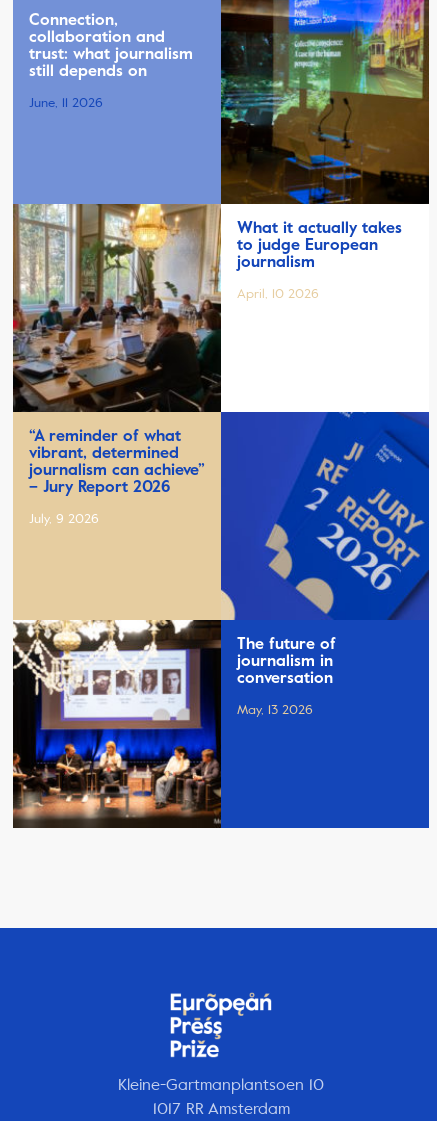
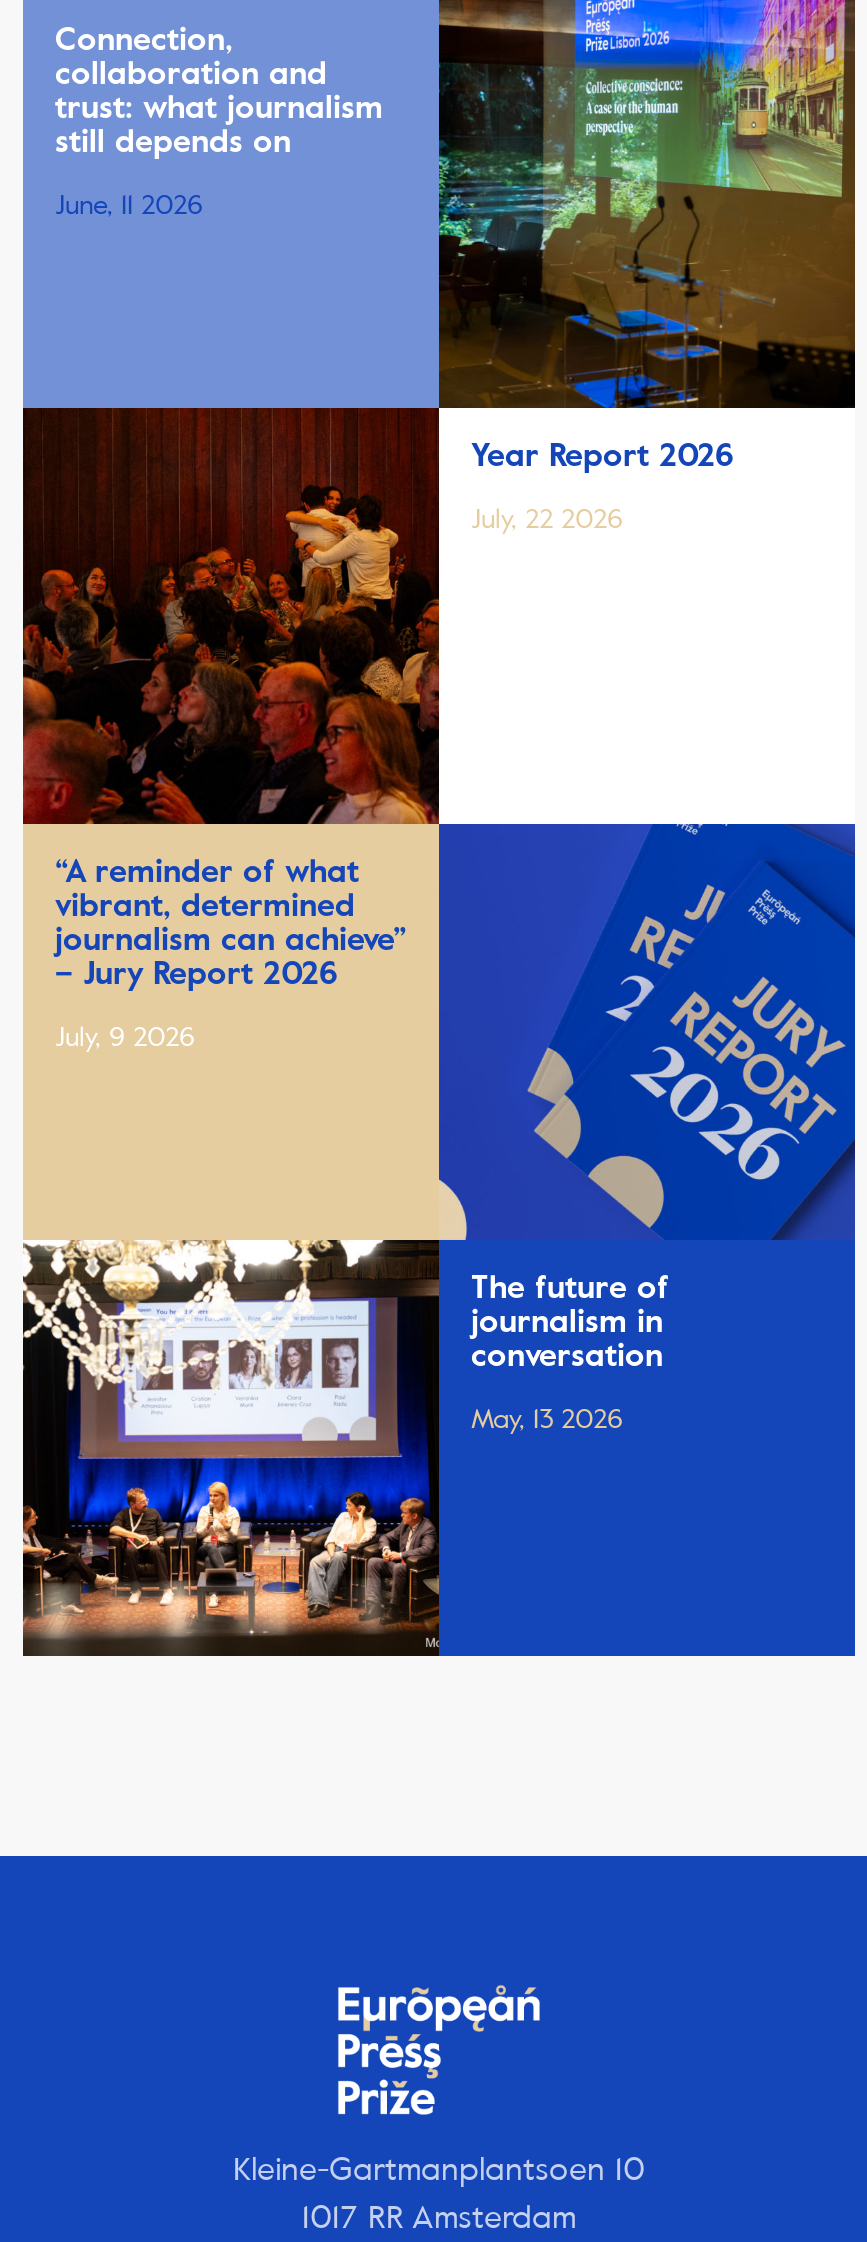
- [image]
- What it actually takes
- to judge European
- journalism
+ [image]
+ Year Report 2026

- April, 10 2026
+ July, 22 2026
